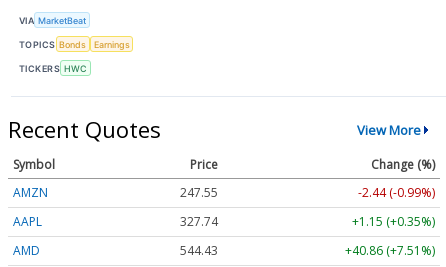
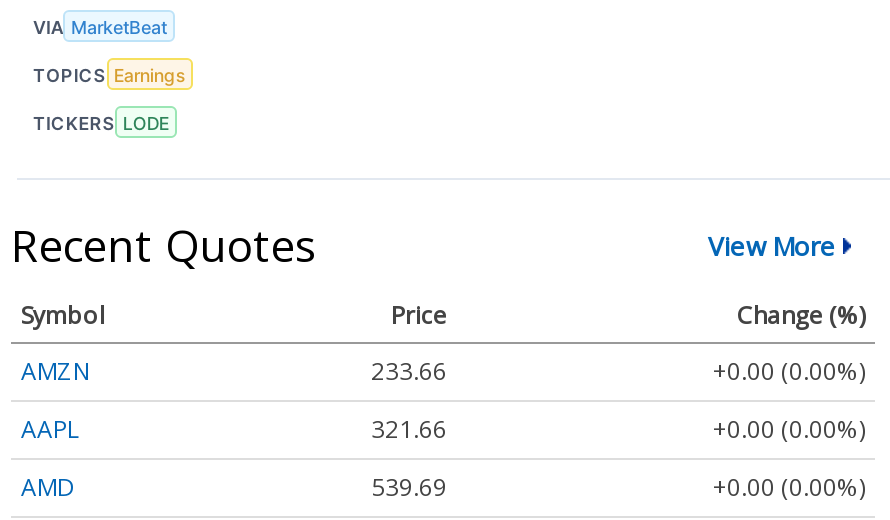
- TOPICS Bonds
- Earnings
+ TOPICS Earnings

- TICKERS HWC
+ TICKERS LODE

- 247.55
+ 233.66

- -2.44 (-0.99%)
+ +0.00 (0.00%)

- 327.74
+ 321.66

- +1.15 (+0.35%)
+ +0.00 (0.00%)

- 544.43
+ 539.69

- +40.86 (+7.51%)
+ +0.00 (0.00%)
